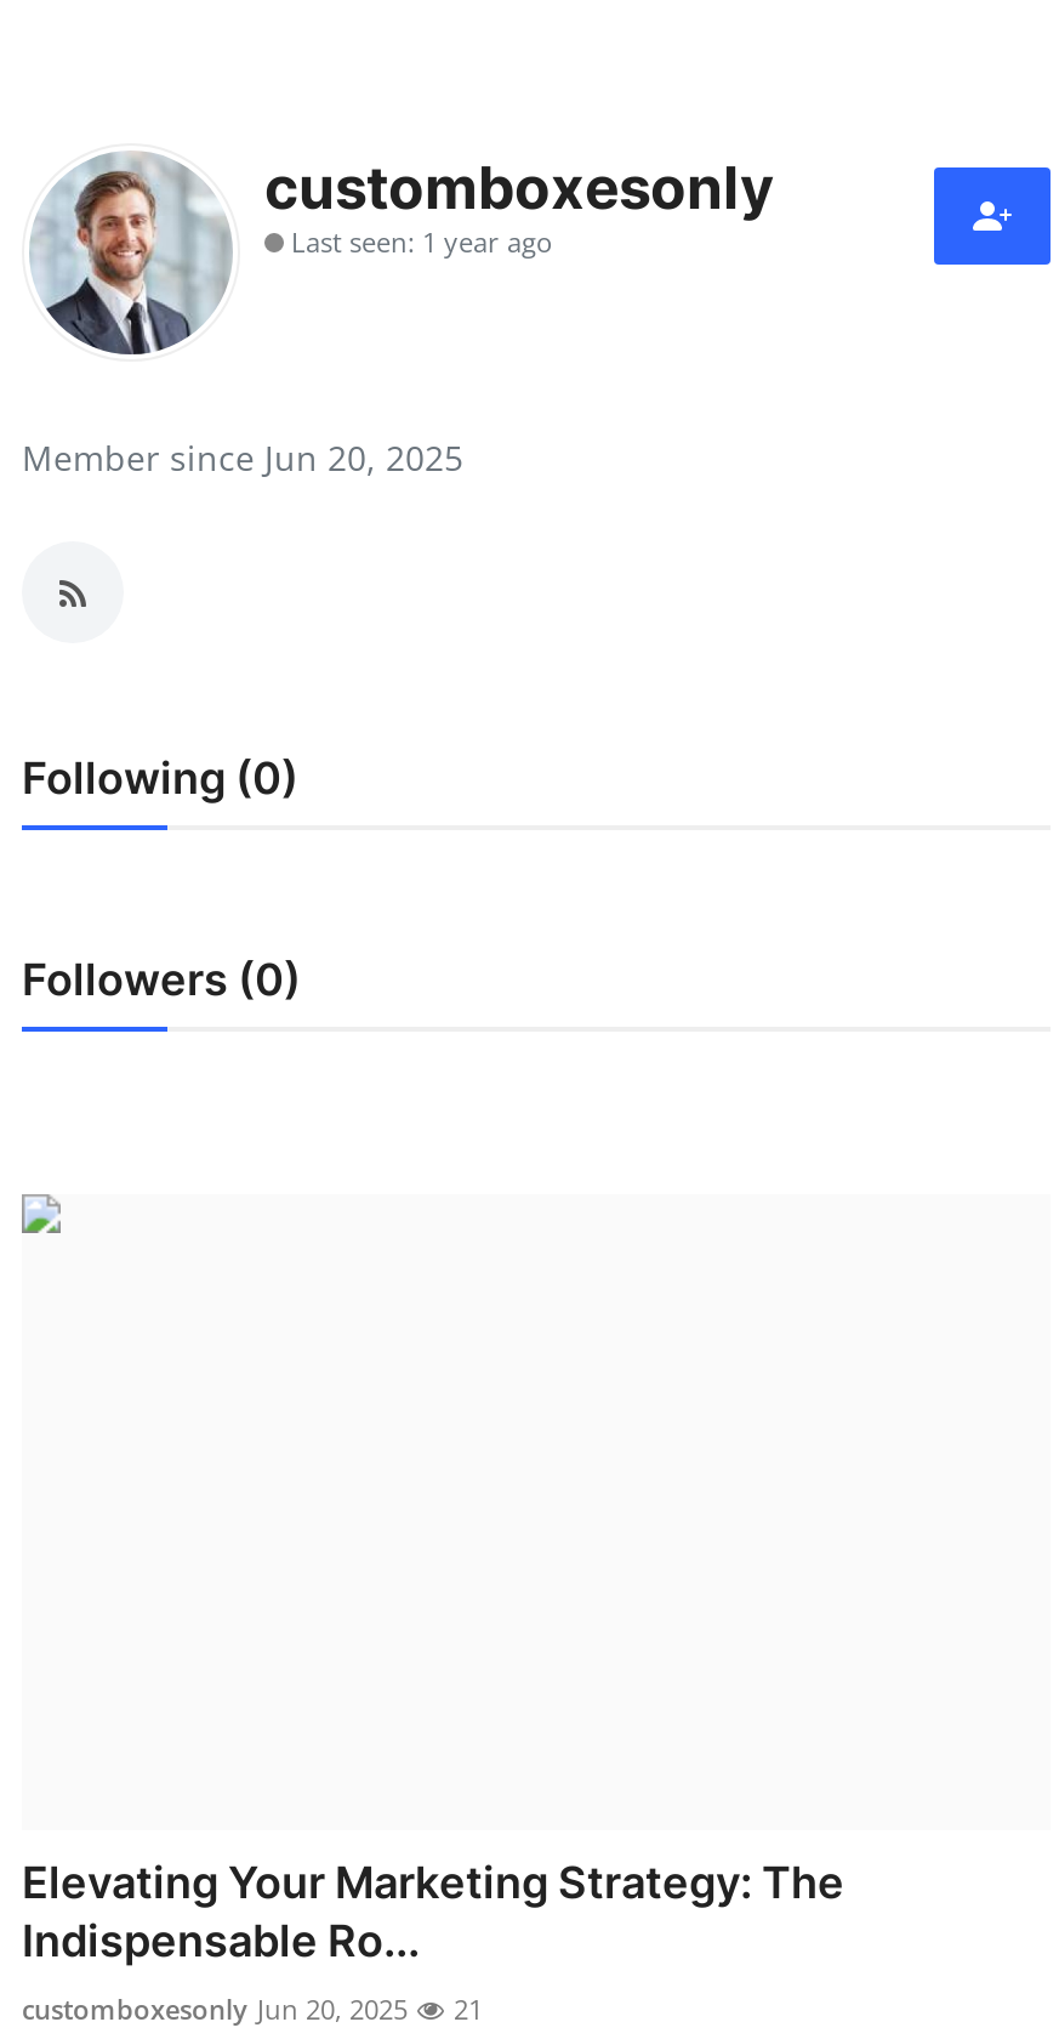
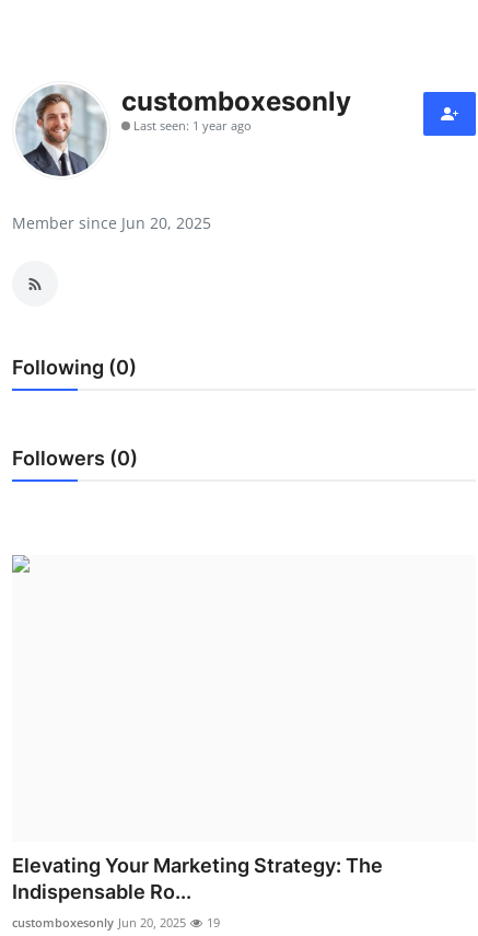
- customboxesonly Jun 20, 2025 21
+ customboxesonly Jun 20, 2025 19
